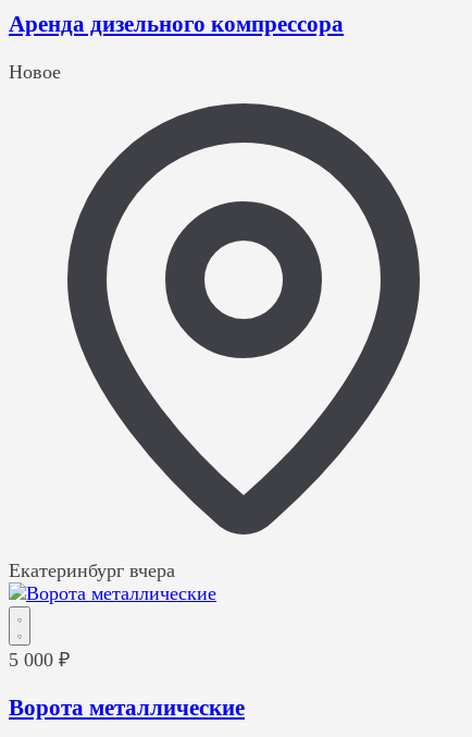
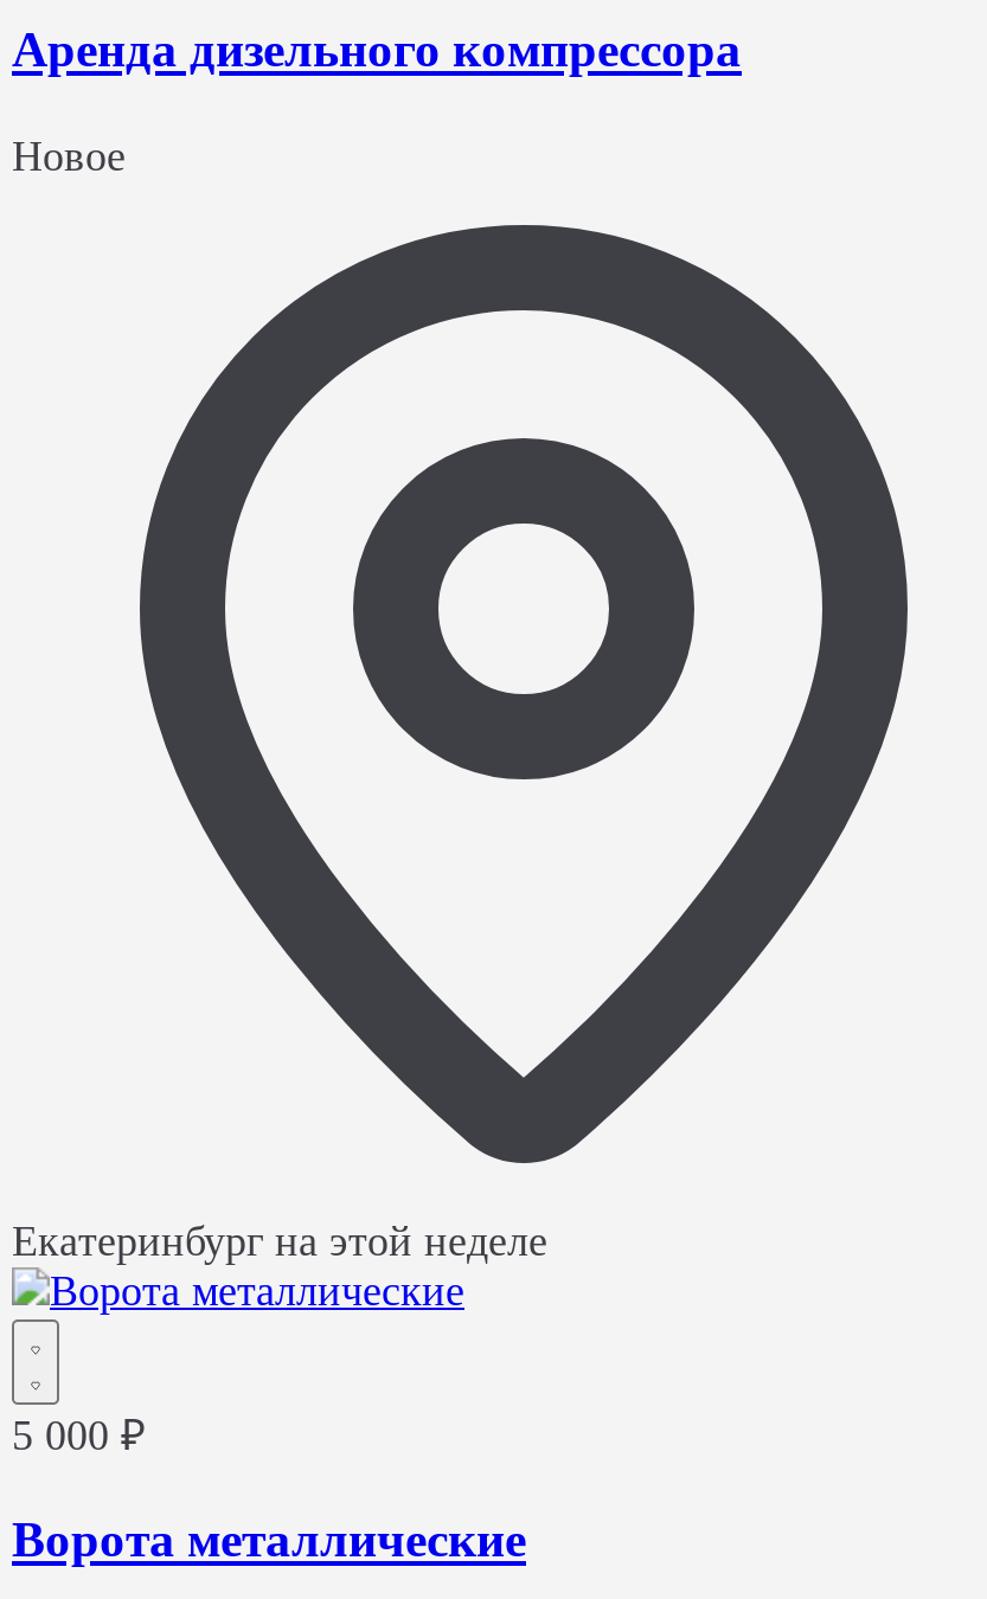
- Екатеринбург вчера
+ Екатеринбург на этой неделе
